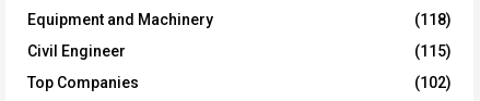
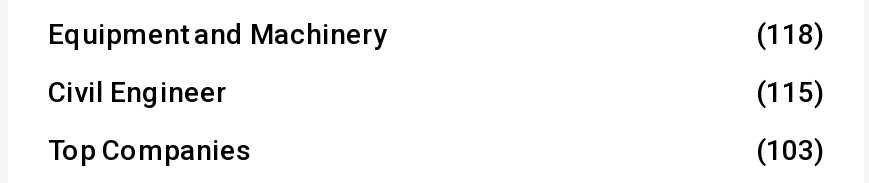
- (102)
+ (103)
